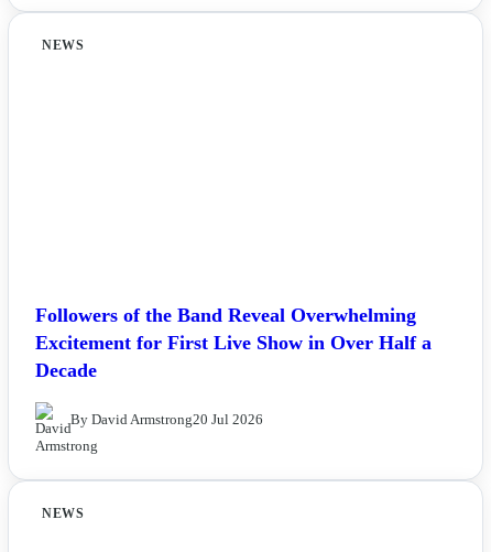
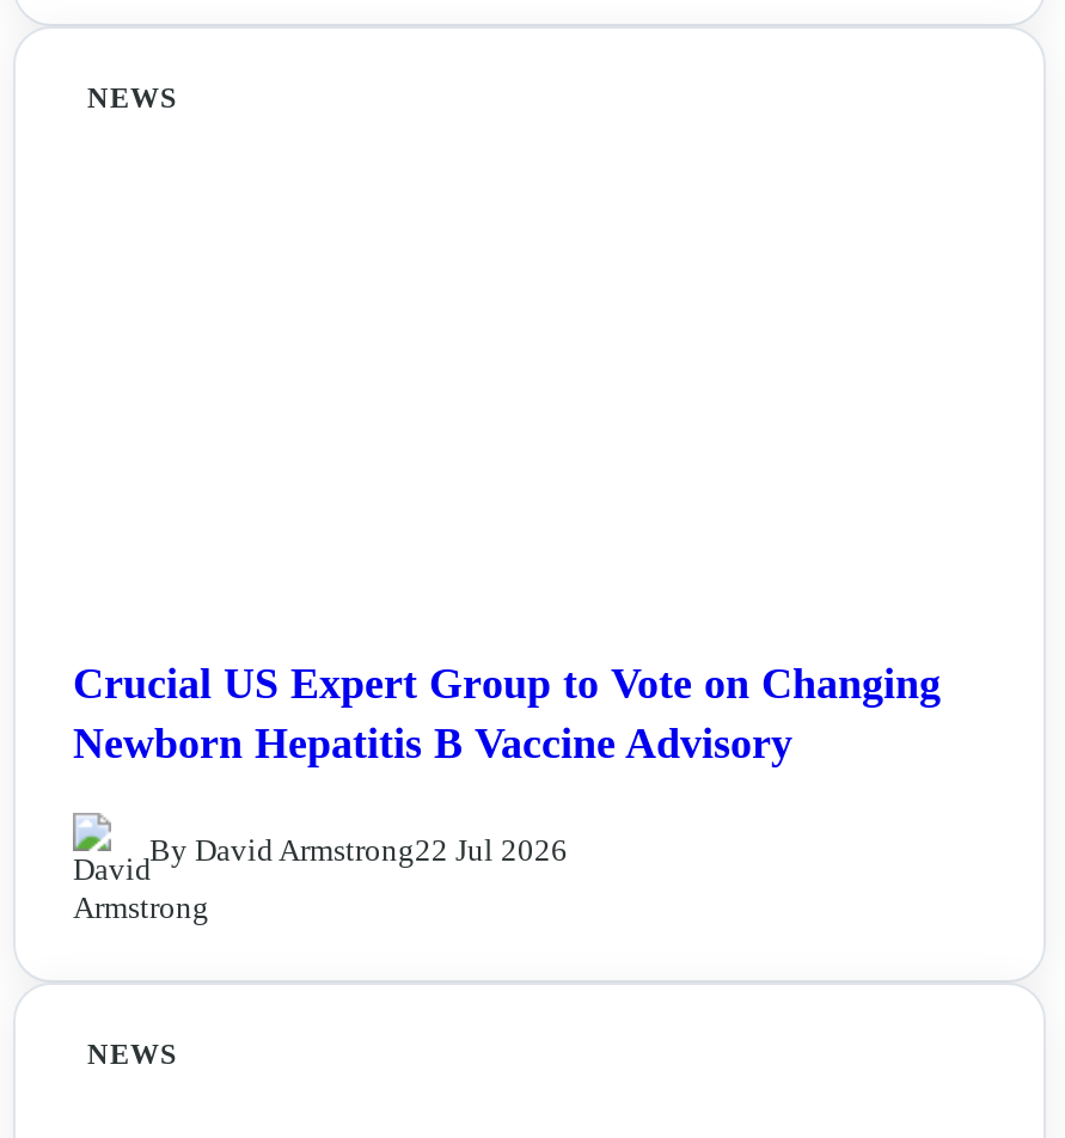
- Followers of the Band Reveal Overwhelming
- Excitement for First Live Show in Over Half a
- Decade
+ Crucial US Expert Group to Vote on Changing
+ Newborn Hepatitis B Vaccine Advisory

- By David Armstrong20 Jul 2026
+ By David Armstrong22 Jul 2026
